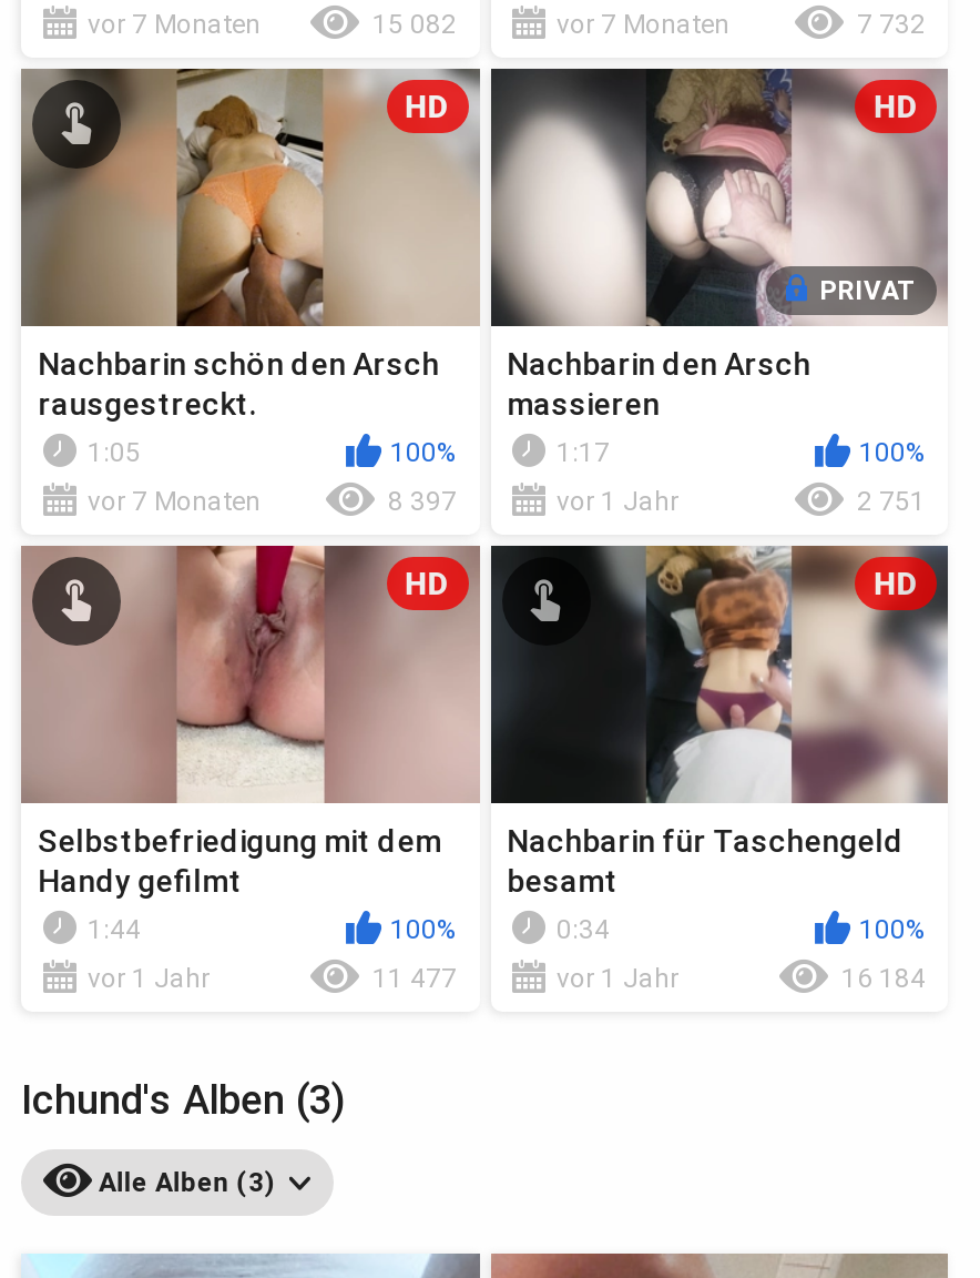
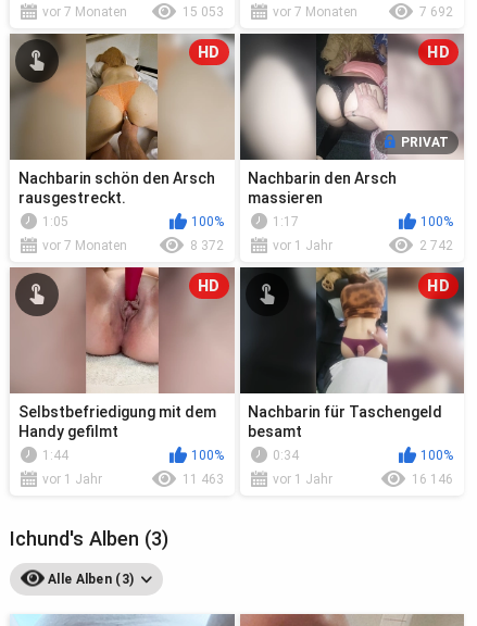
- 15 082
+ 15 053

- 7 732
+ 7 692

- 8 397
+ 8 372

- 2 751
+ 2 742

- 11 477
+ 11 463

- 16 184
+ 16 146
